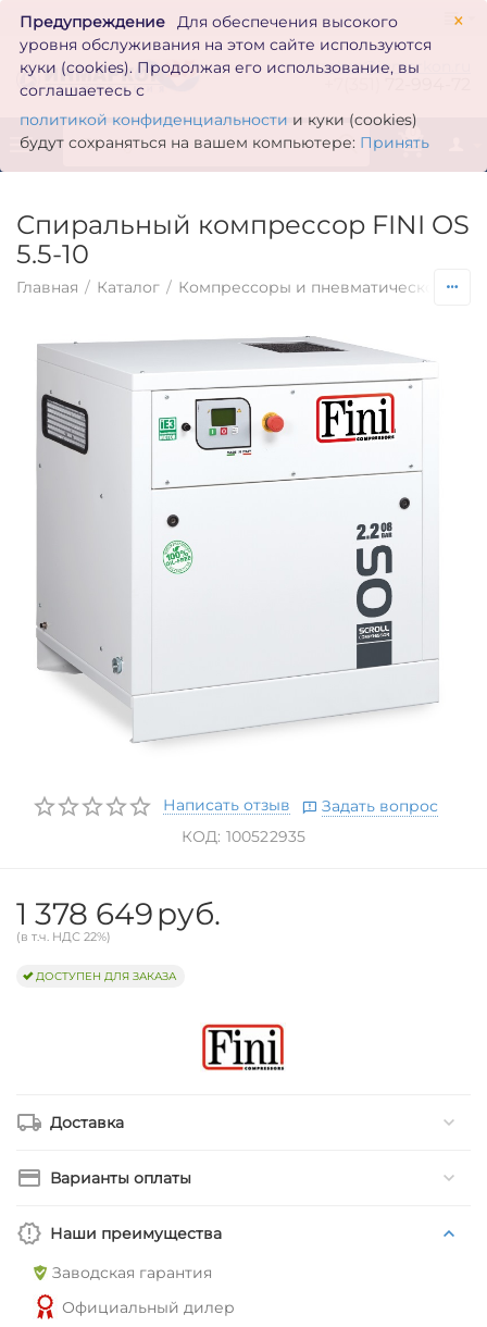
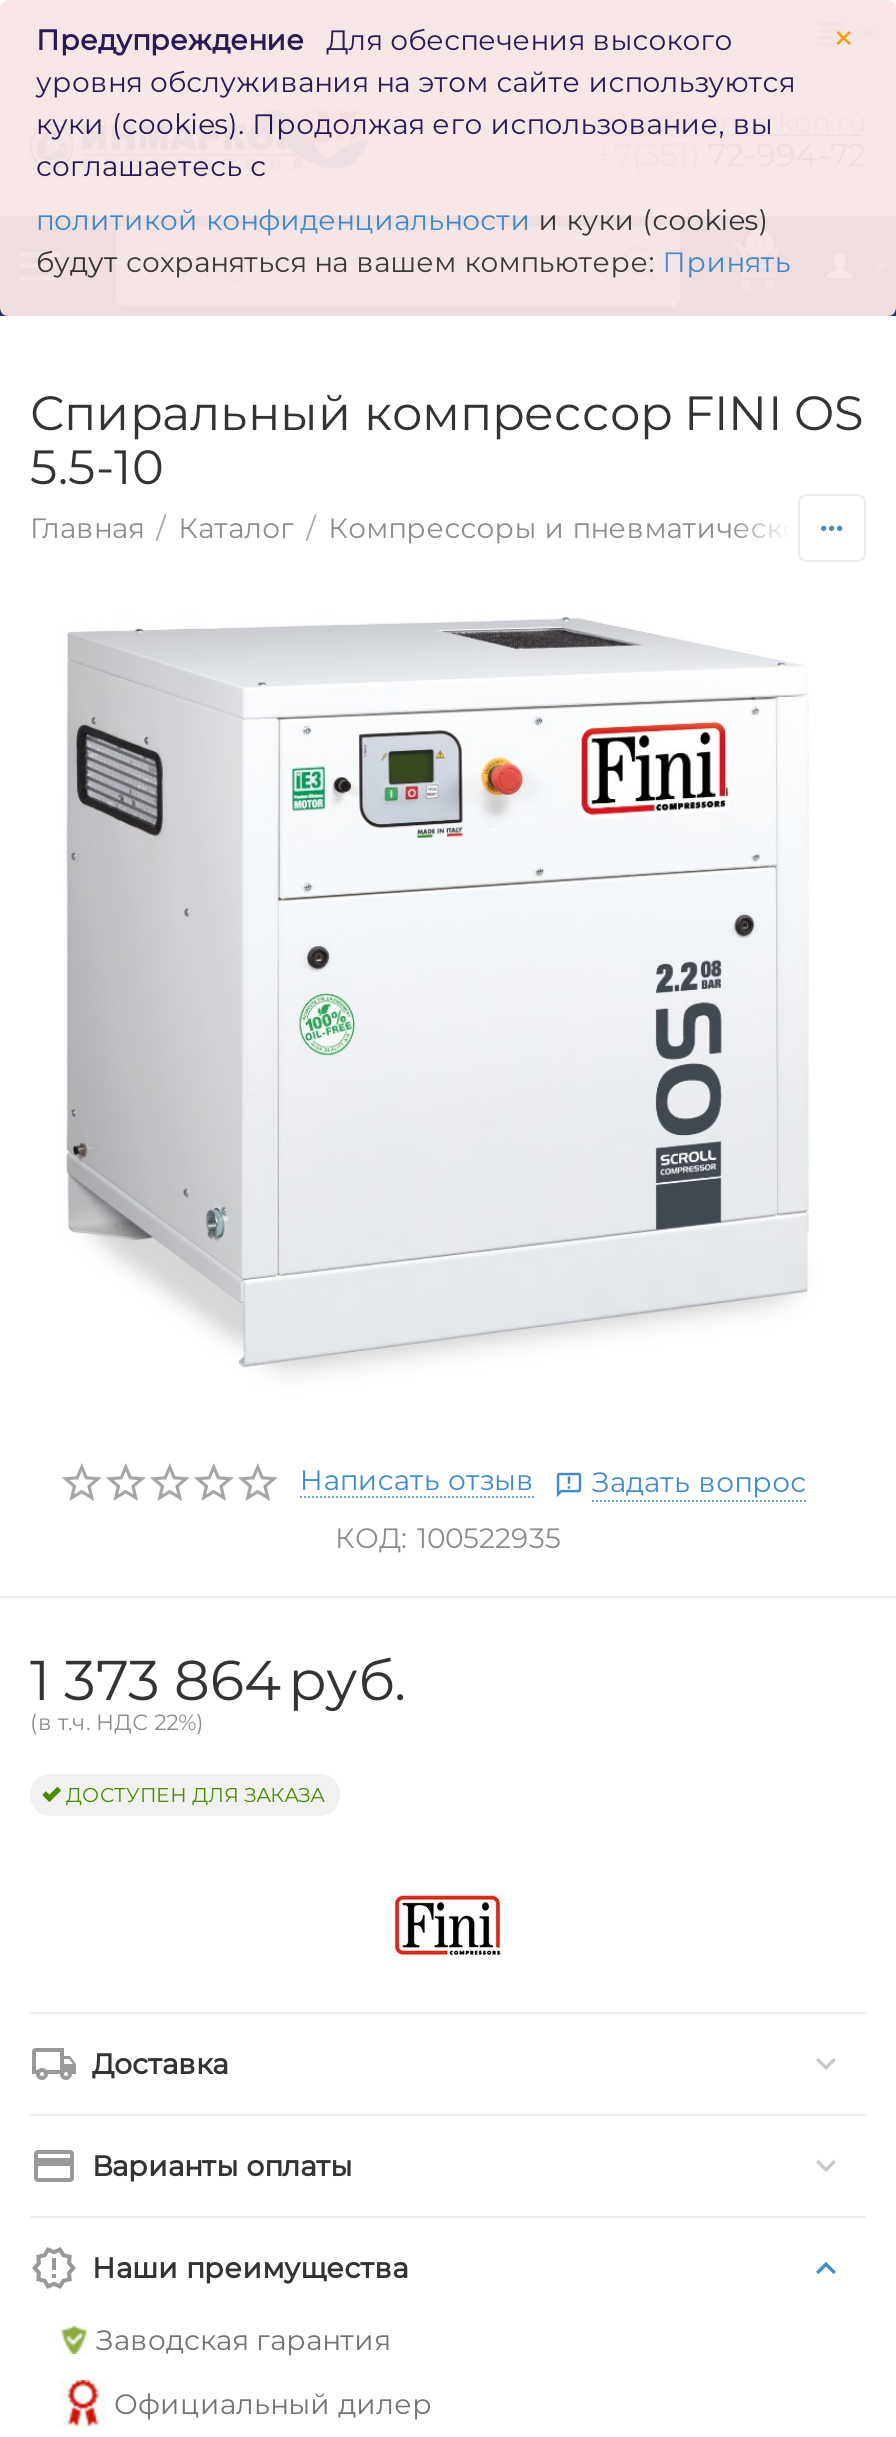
- 1 378 649 руб.
+ 1 373 864 руб.

- [image]
+ [image]
